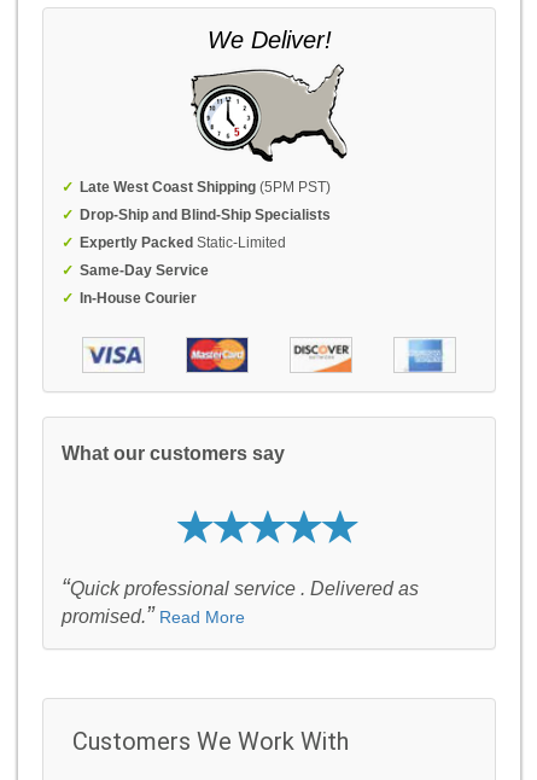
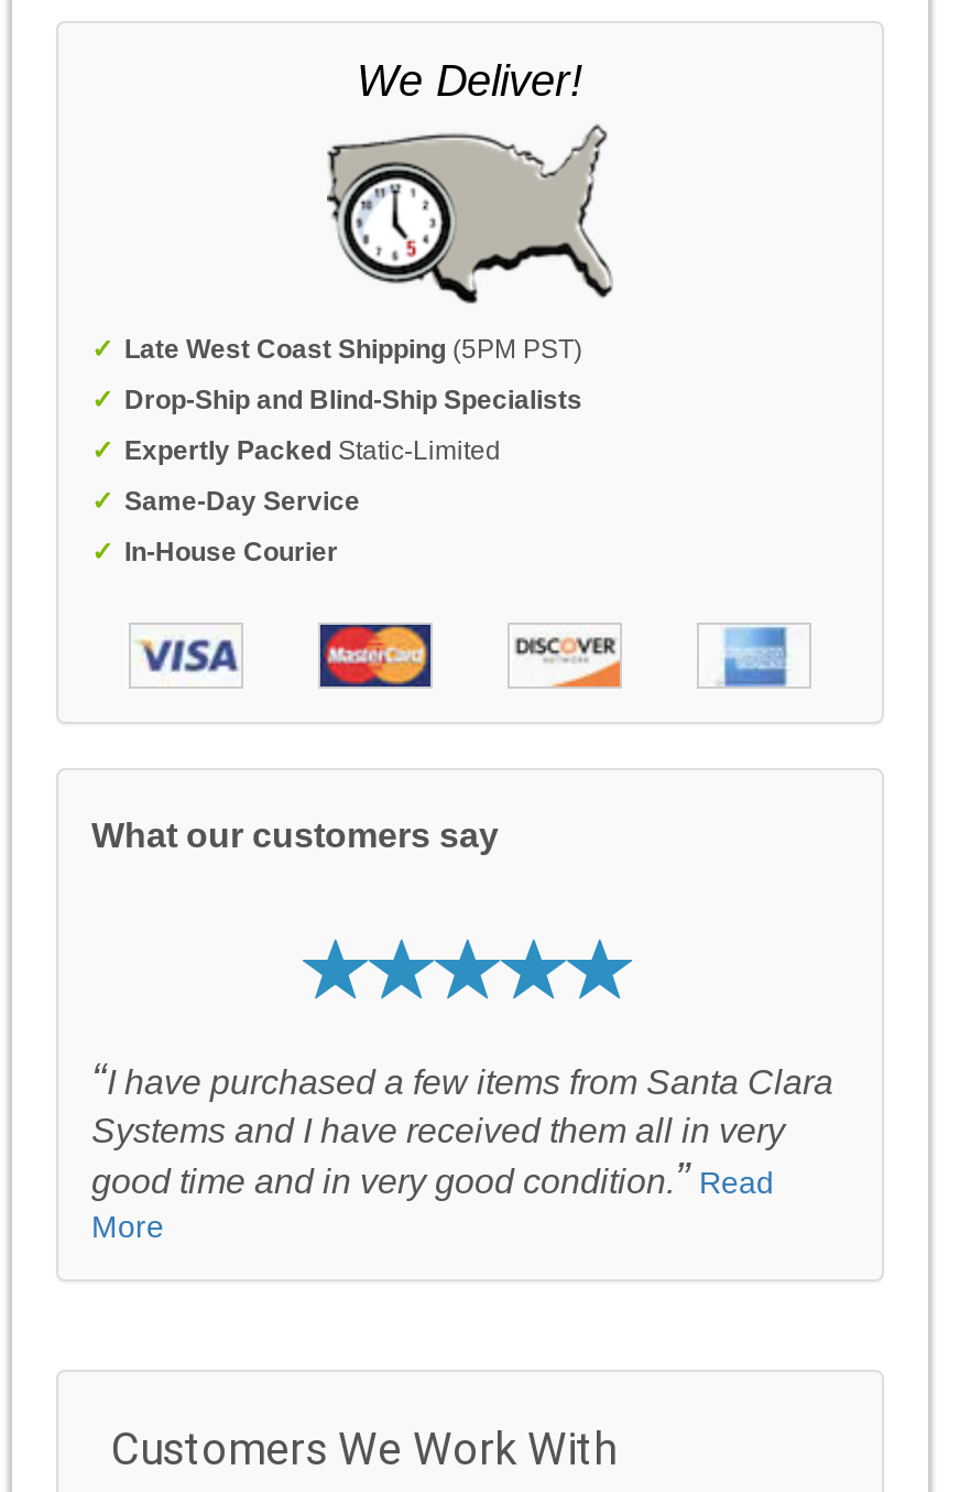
- “Quick professional service . Delivered as
- promised.” Read More
+ “I have purchased a few items from Santa Clara
+ Systems and I have received them all in very
+ good time and in very good condition.” Read
+ More
